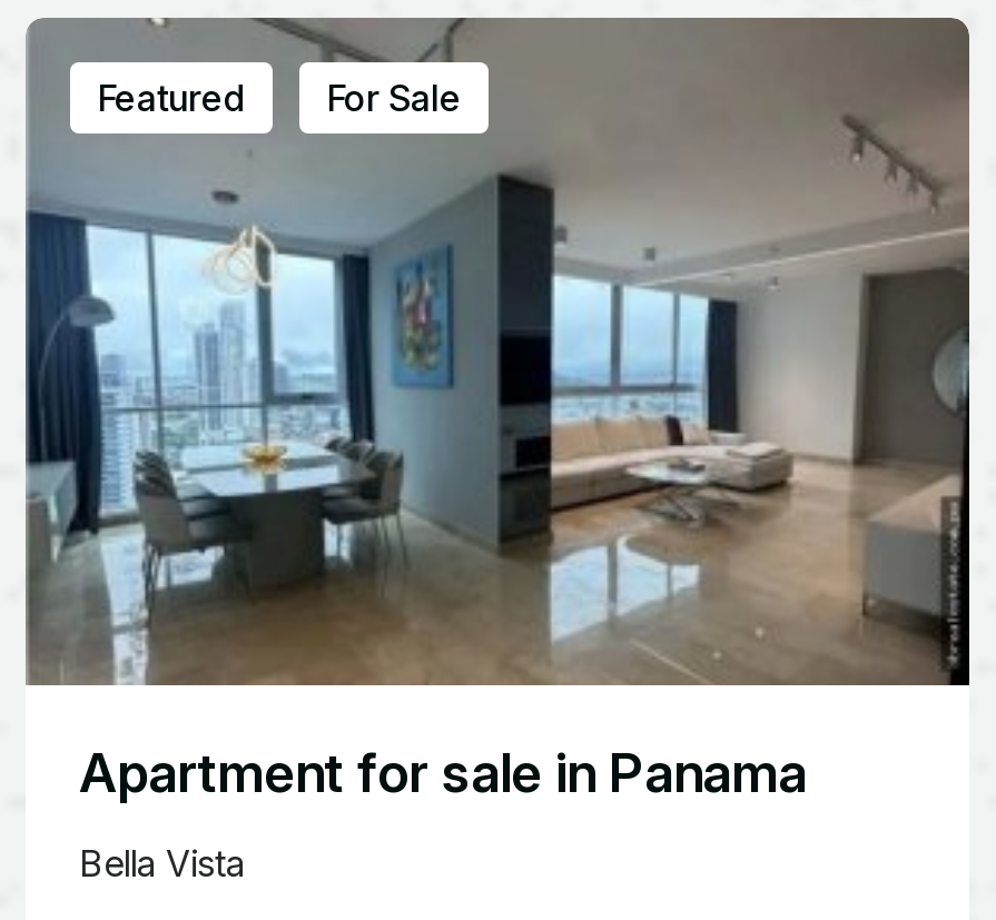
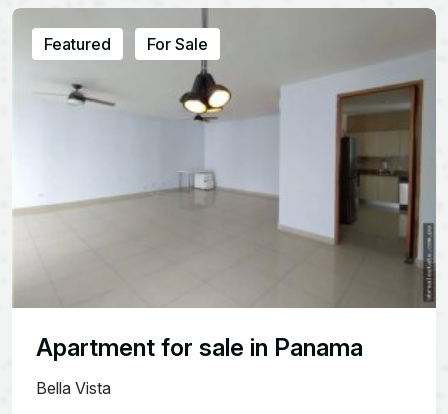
- [image]
+ [image]
